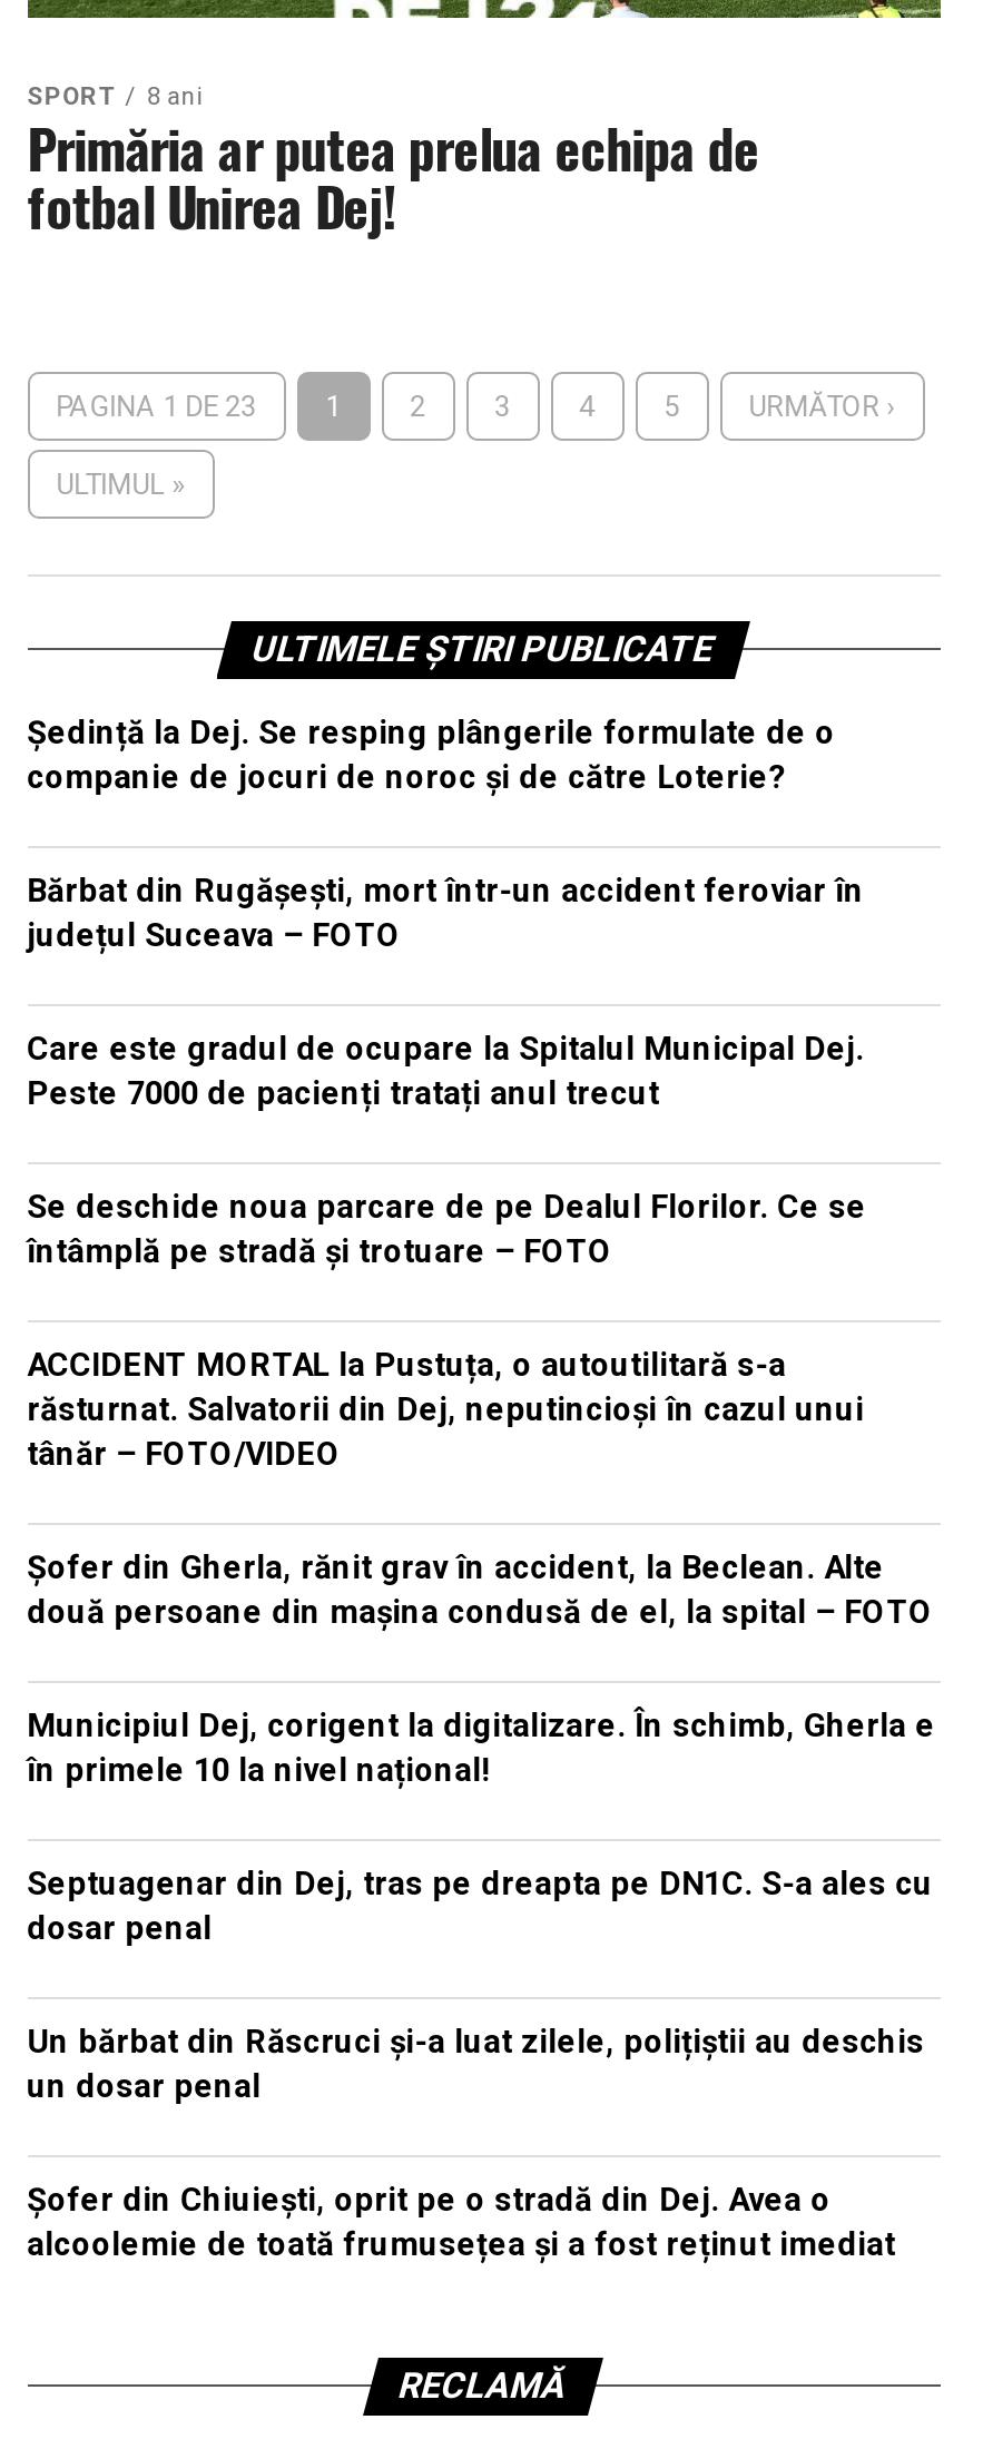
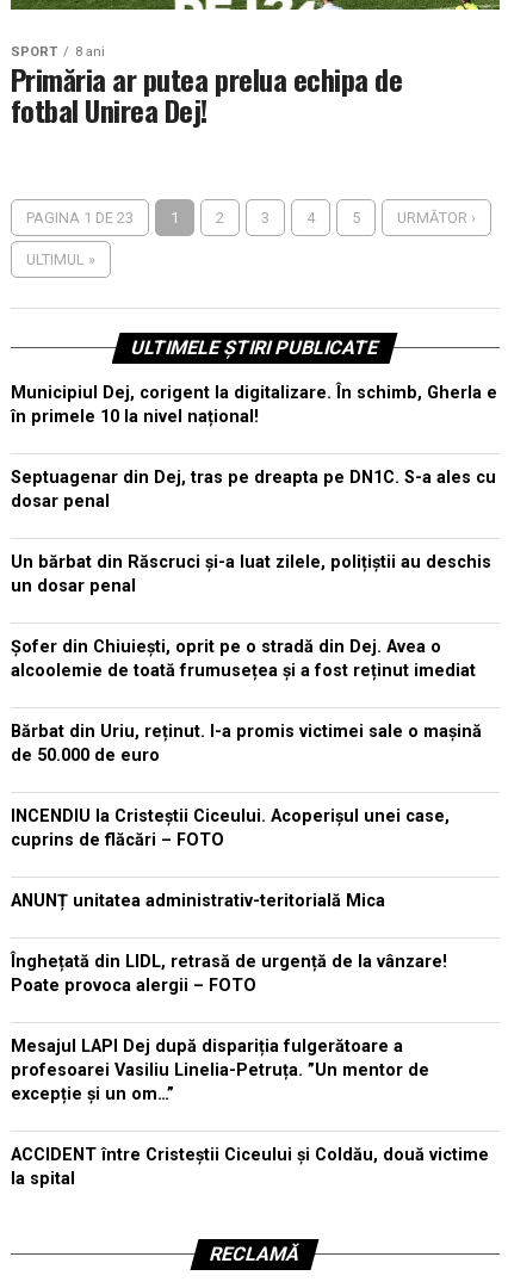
- Ședință la Dej. Se resping plângerile formulate de o
- companie de jocuri de noroc și de către Loterie?
- Bărbat din Rugășești, mort într-un accident feroviar în
- județul Suceava – FOTO
- Care este gradul de ocupare la Spitalul Municipal Dej.
- Peste 7000 de pacienți tratați anul trecut
- Se deschide noua parcare de pe Dealul Florilor. Ce se
- întâmplă pe stradă și trotuare – FOTO
- ACCIDENT MORTAL la Pustuța, o autoutilitară s-a
- răsturnat. Salvatorii din Dej, neputincioși în cazul unui
- tânăr – FOTO/VIDEO
- Șofer din Gherla, rănit grav în accident, la Beclean. Alte
- două persoane din mașina condusă de el, la spital – FOTO

moved up: Municipiul Dej, corigent la digitalizare. În schimb, Gherla e | în primele 10 la nivel național! | Septuagenar din Dej, tras pe dreapta pe DN1C. S-a ales cu | dosar penal | Un bărbat din Răscruci și-a luat zilele, polițiștii au deschis | un dosar penal | Șofer din Chiuiești, oprit pe o stradă din Dej. Avea o | alcoolemie de toată frumusețea și a fost reținut imediat

+ Bărbat din Uriu, reținut. I-a promis victimei sale o mașină
+ de 50.000 de euro
+ INCENDIU la Cristeștii Ciceului. Acoperișul unei case,
+ cuprins de flăcări – FOTO
+ ANUNȚ unitatea administrativ-teritorială Mica
+ Înghețată din LIDL, retrasă de urgență de la vânzare!
+ Poate provoca alergii – FOTO
+ Mesajul LAPI Dej după dispariția fulgerătoare a
+ profesoarei Vasiliu Linelia-Petruța. ”Un mentor de
+ excepție și un om…”
+ ACCIDENT între Cristeștii Ciceului și Coldău, două victime
+ la spital
